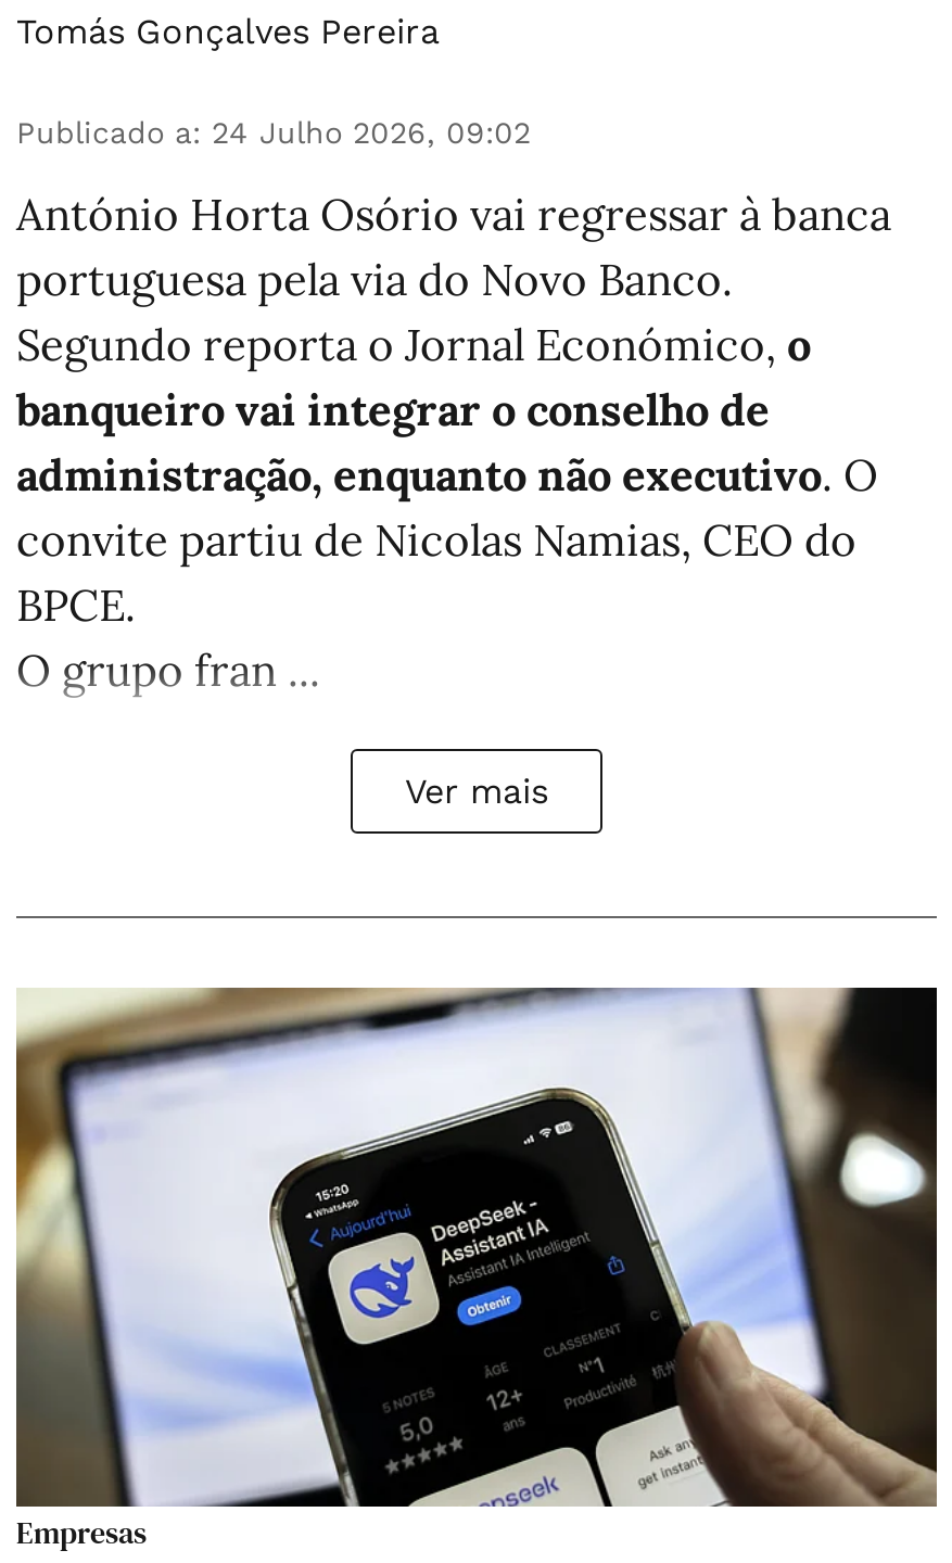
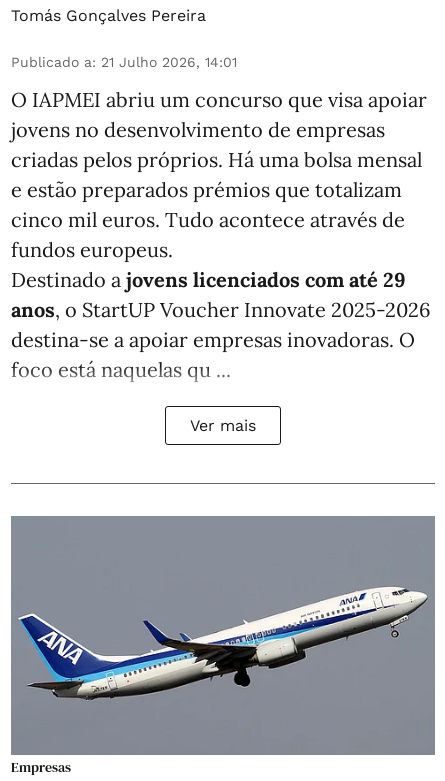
- Publicado a: 24 Julho 2026, 09:02
+ Publicado a: 21 Julho 2026, 14:01

- António Horta Osório vai regressar à banca
- portuguesa pela via do Novo Banco.
- Segundo reporta o Jornal Económico, o
- banqueiro vai integrar o conselho de
- administração, enquanto não executivo. O
- convite partiu de Nicolas Namias, CEO do
- BPCE.
- O grupo fran ...
+ O IAPMEI abriu um concurso que visa apoiar
+ jovens no desenvolvimento de empresas
+ criadas pelos próprios. Há uma bolsa mensal
+ e estão preparados prémios que totalizam
+ cinco mil euros. Tudo acontece através de
+ fundos europeus.
+ Destinado a jovens licenciados com até 29
+ anos, o StartUP Voucher Innovate 2025-2026
+ destina-se a apoiar empresas inovadoras. O
+ foco está naquelas qu ...

- [image]
+ [image]
